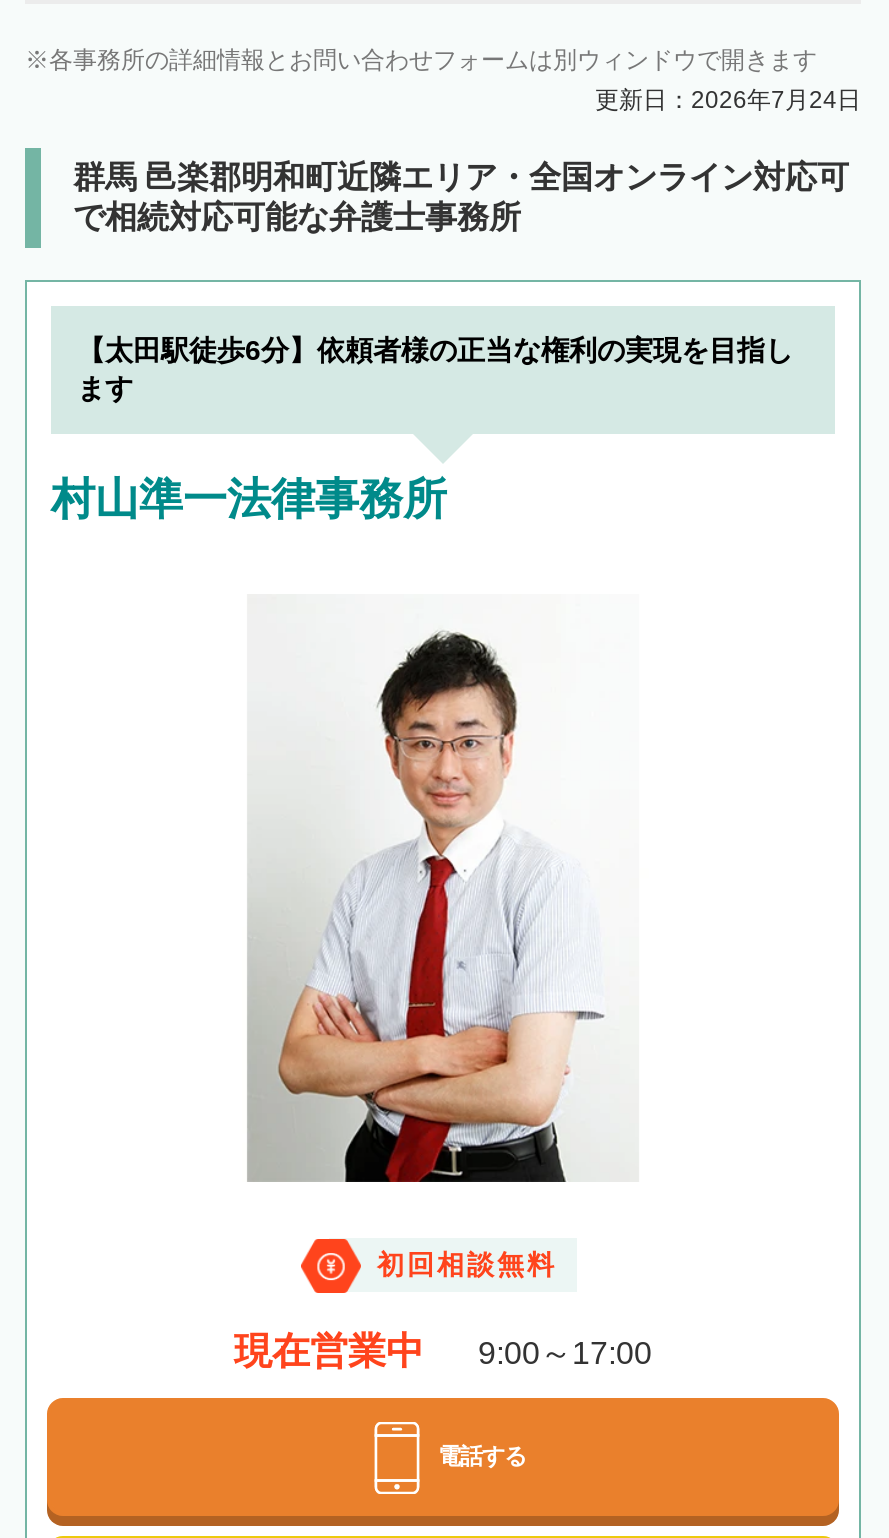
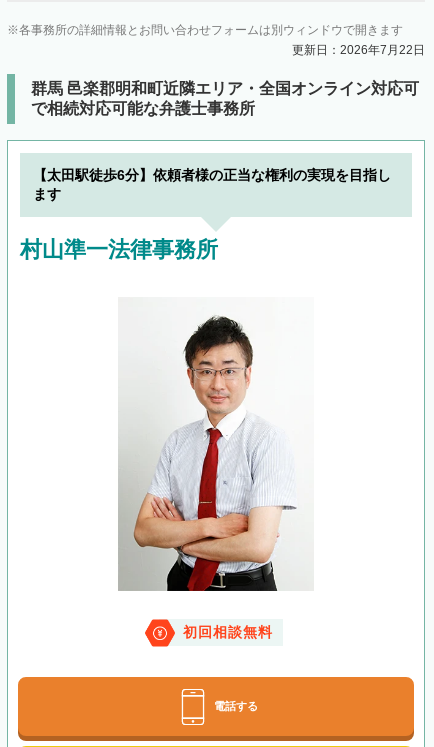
- 更新日：2026年7月24日
+ 更新日：2026年7月22日

- 現在営業中
- 9:00～17:00
